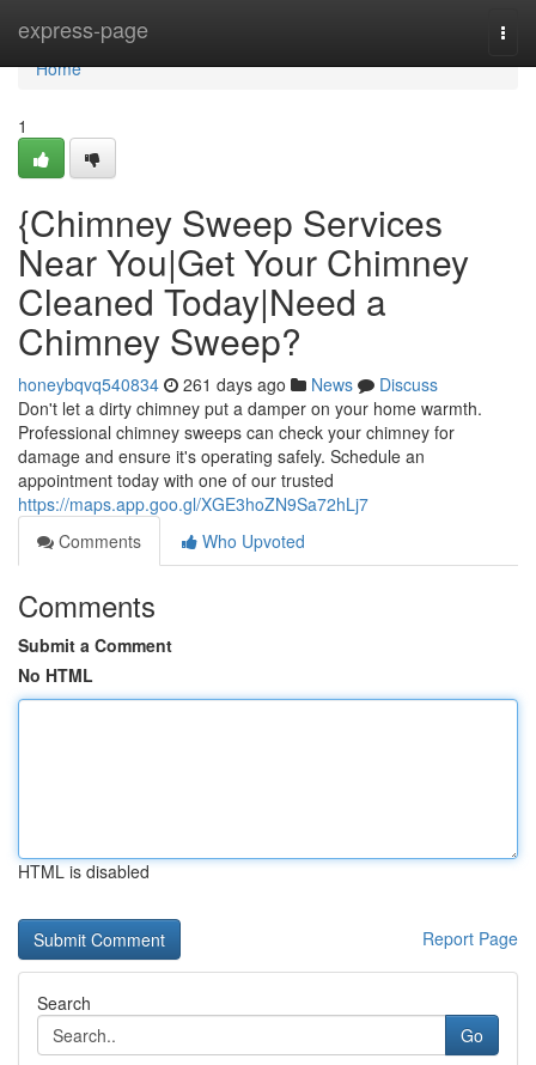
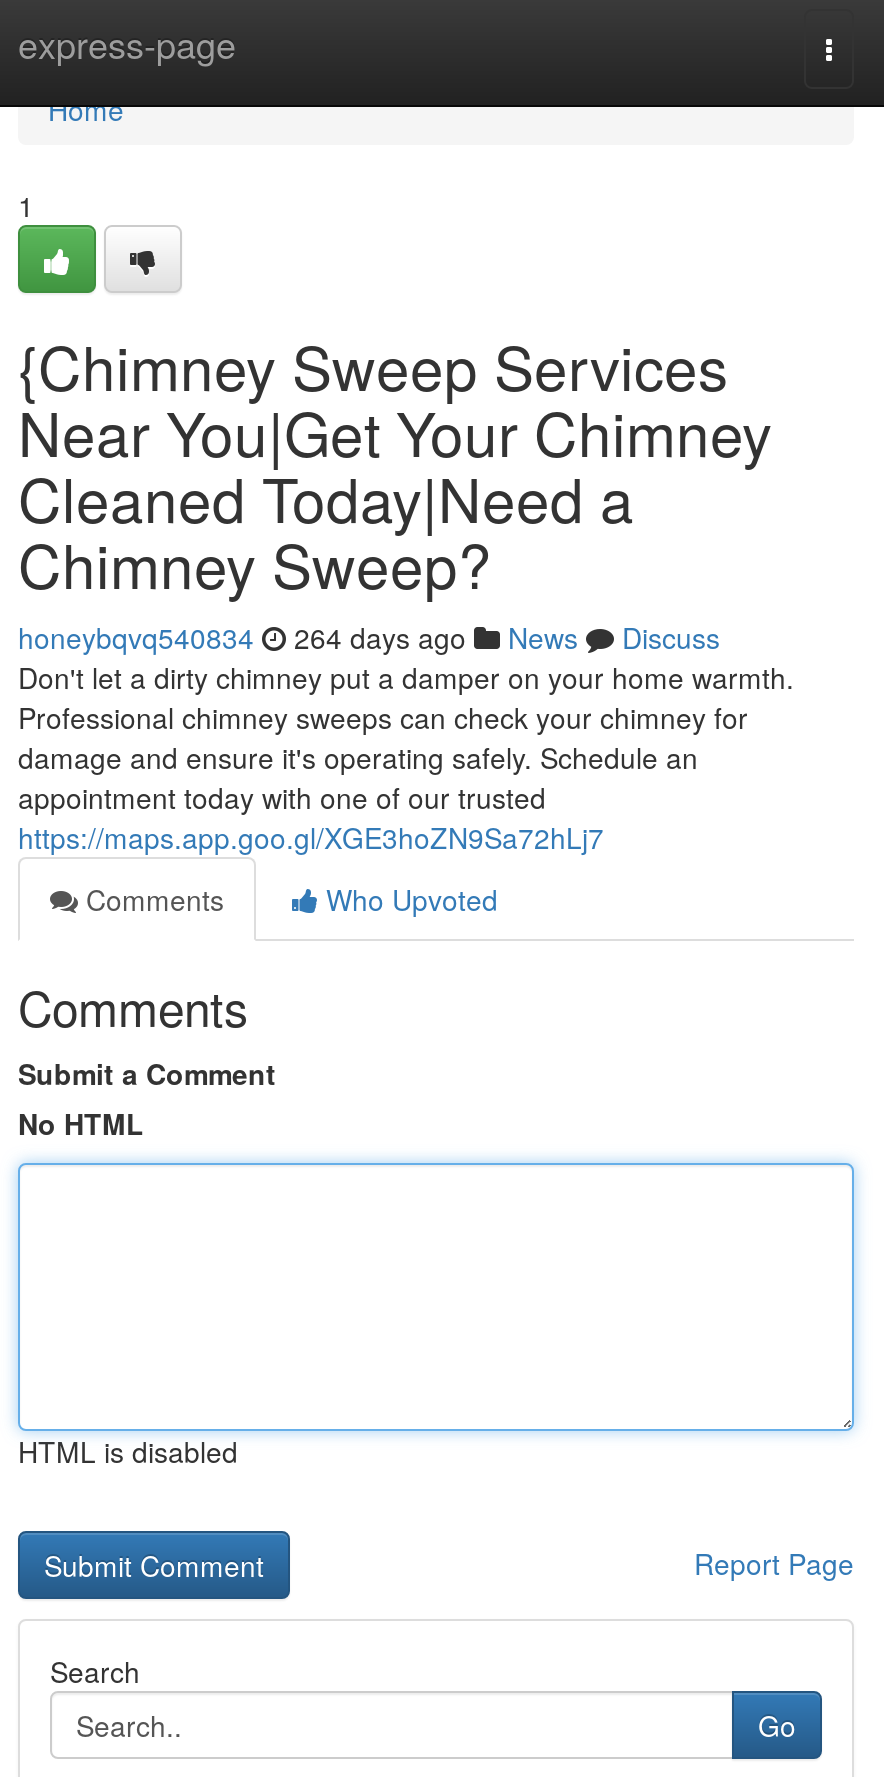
- honeybqvq540834 261 days ago News Discuss
+ honeybqvq540834 264 days ago News Discuss
